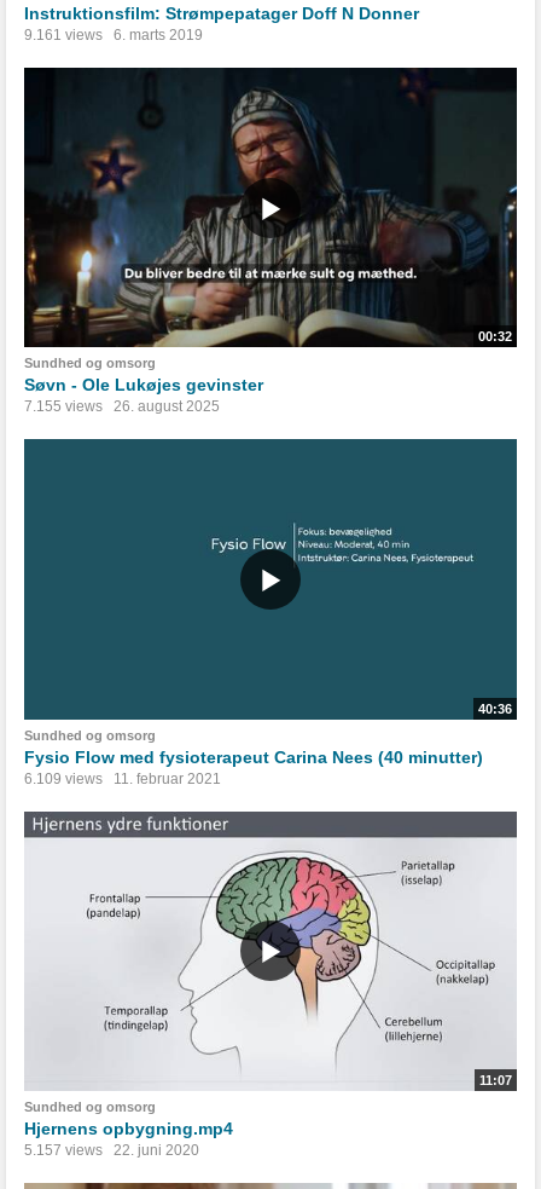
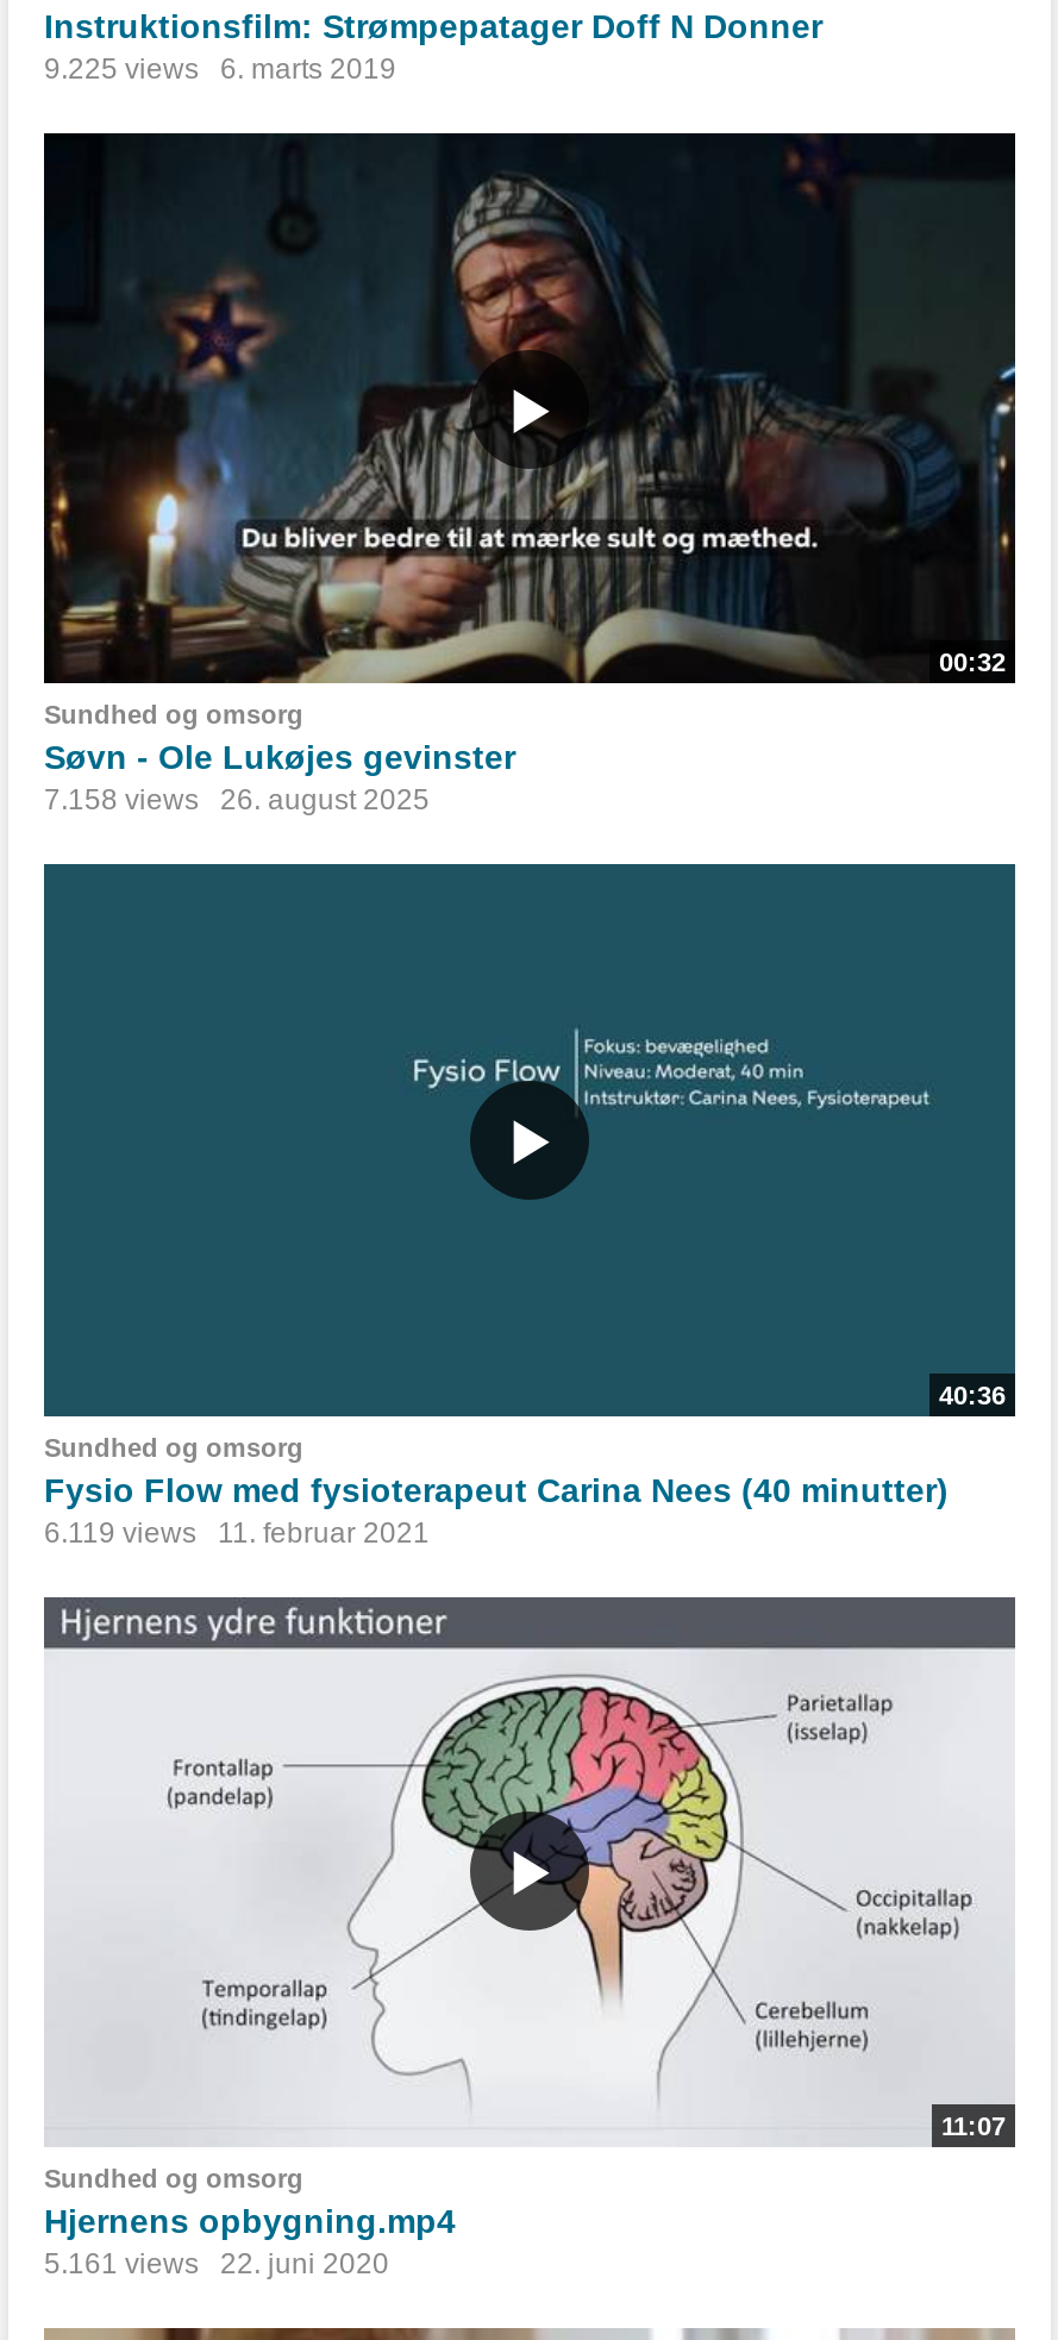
- 9.161 views 6. marts 2019
+ 9.225 views 6. marts 2019

- 7.155 views 26. august 2025
+ 7.158 views 26. august 2025

- 6.109 views 11. februar 2021
+ 6.119 views 11. februar 2021

- 5.157 views 22. juni 2020
+ 5.161 views 22. juni 2020
